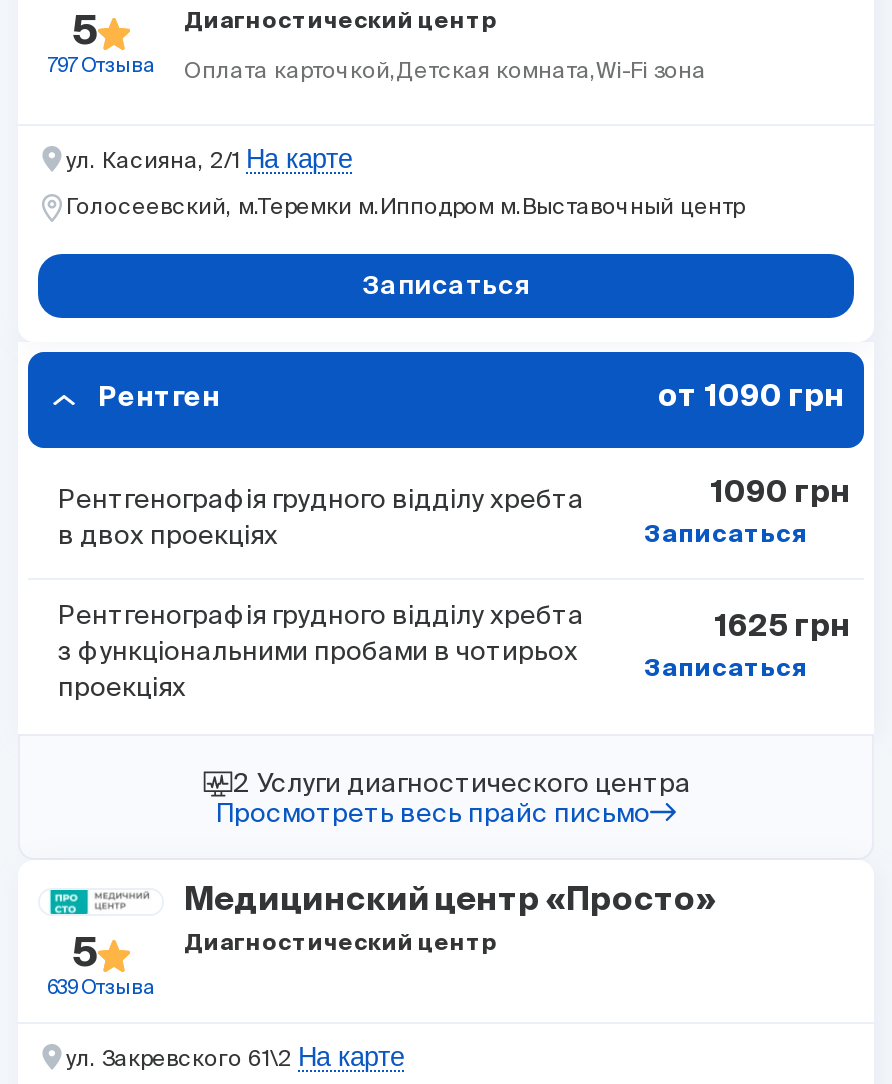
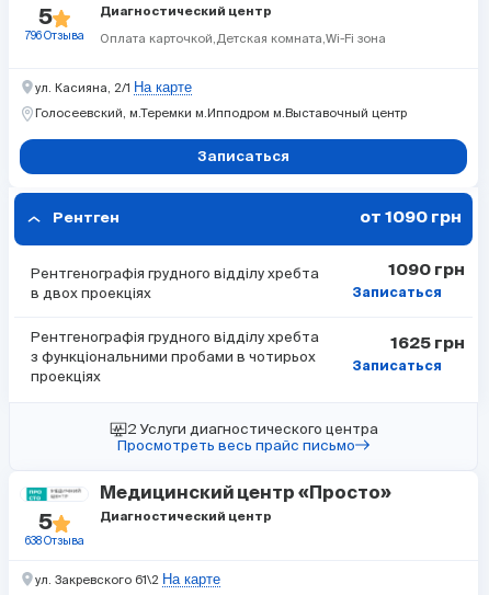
- 797 Отзыва Оплата карточкой Детская комната Wi-Fi зона
+ 796 Отзыва Оплата карточкой Детская комната Wi-Fi зона

- 639 Отзыва
+ 638 Отзыва
